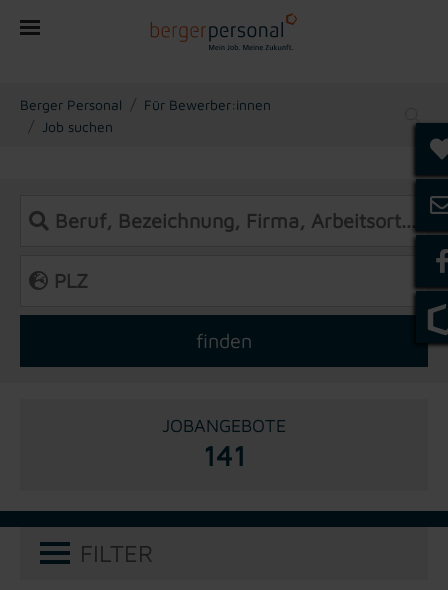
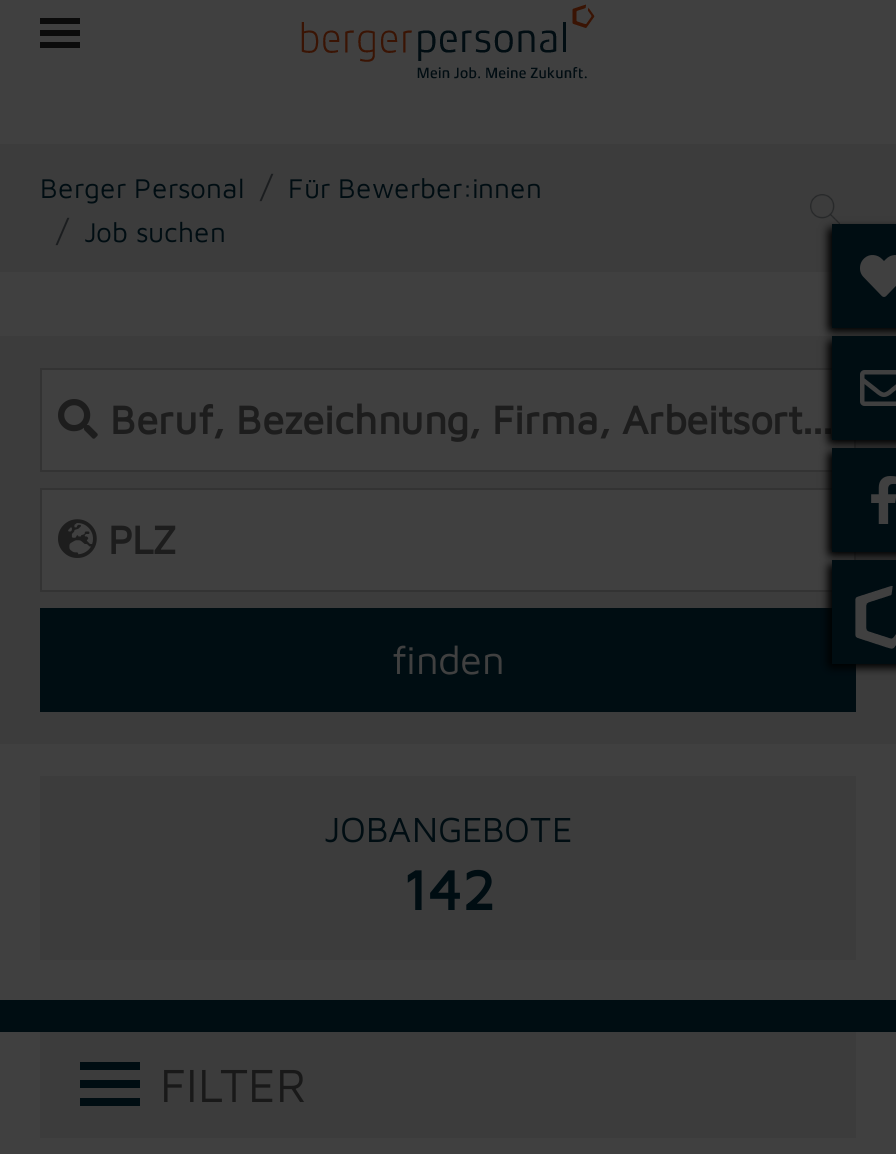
- 141
+ 142
